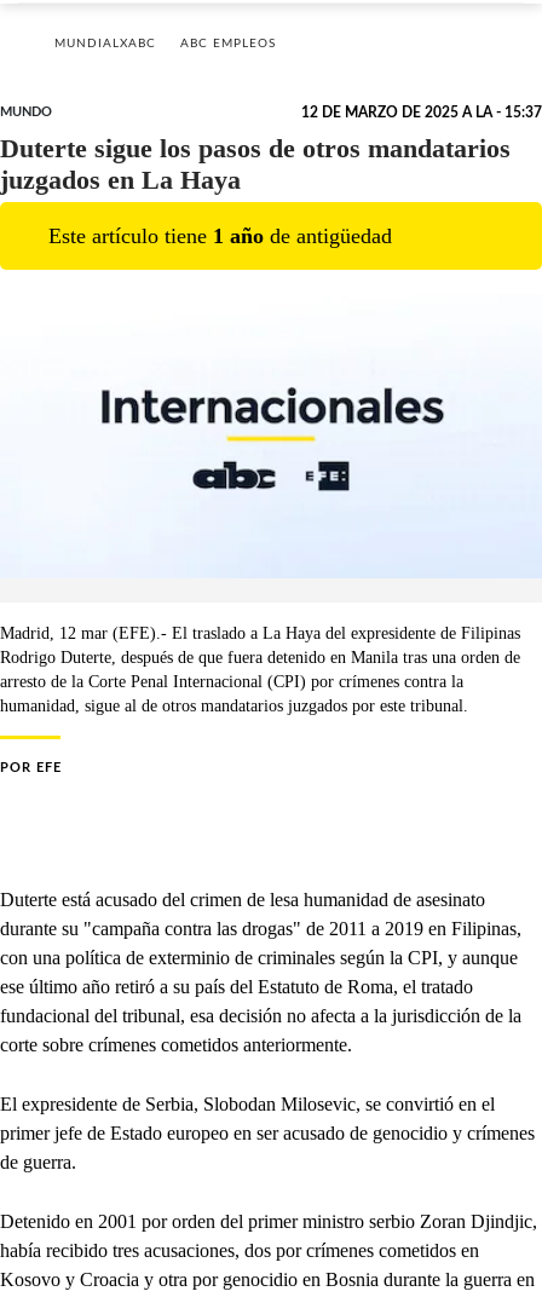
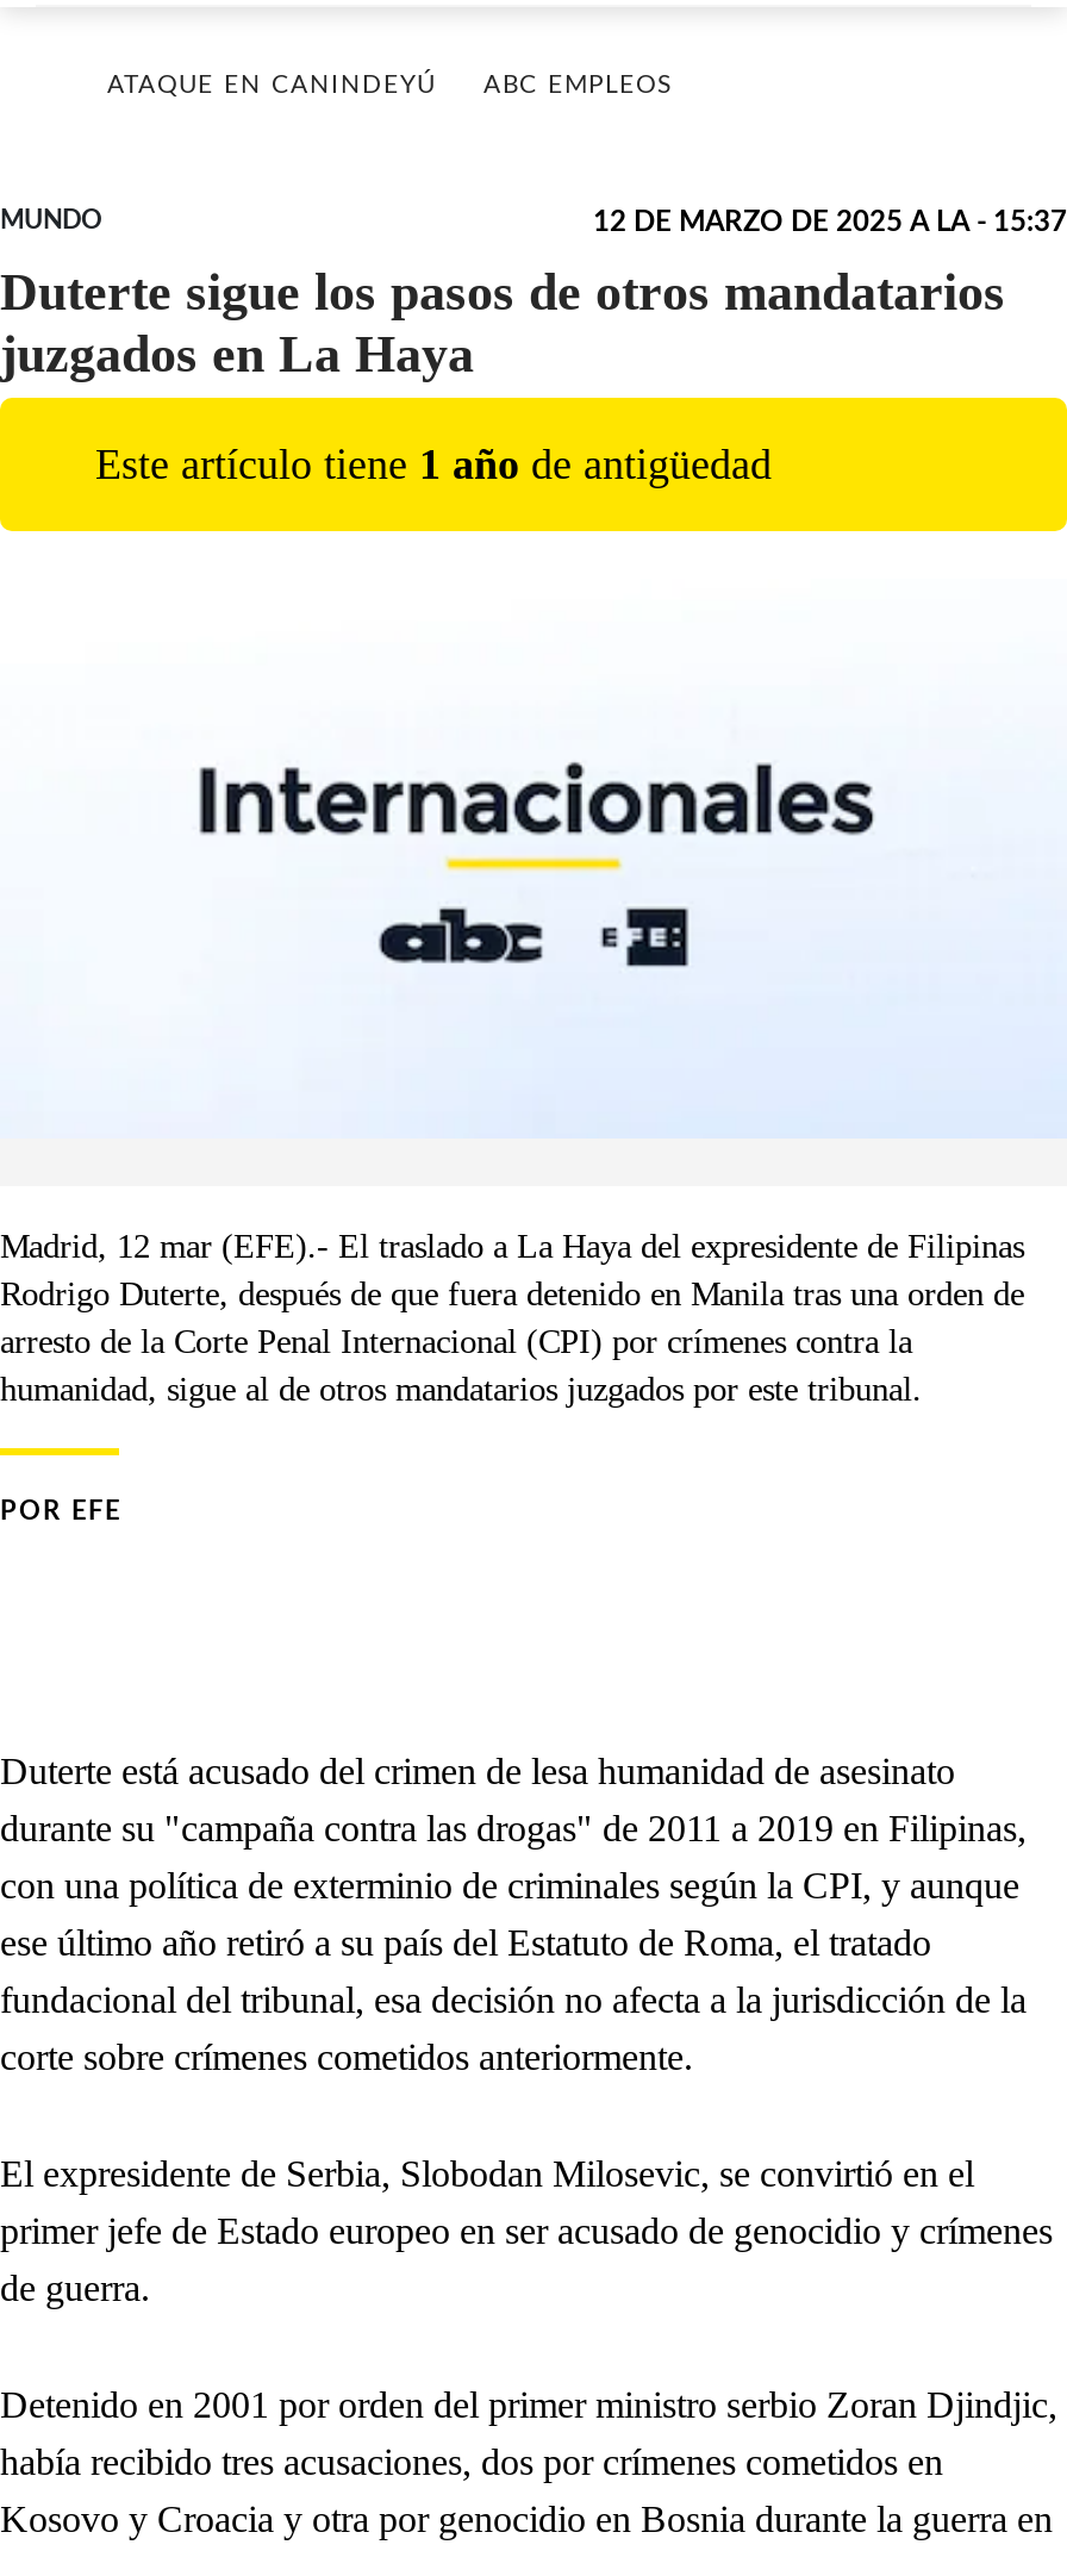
- MUNDIALXABC
+ ATAQUE EN CANINDEYÚ
